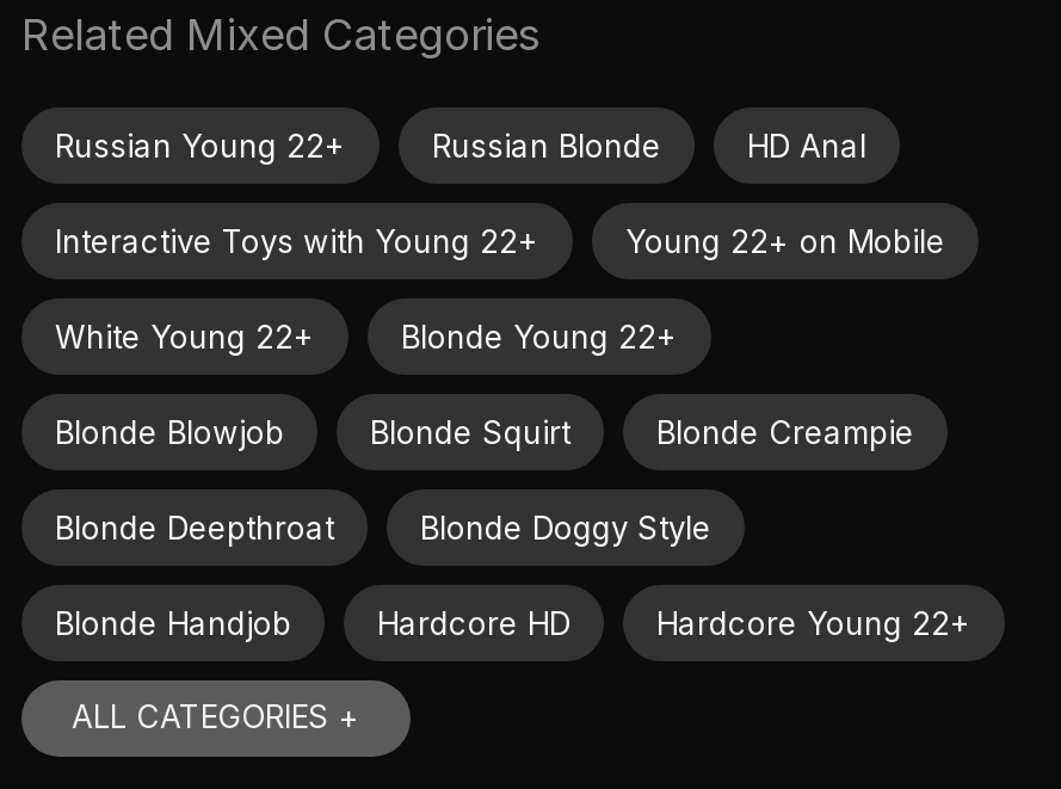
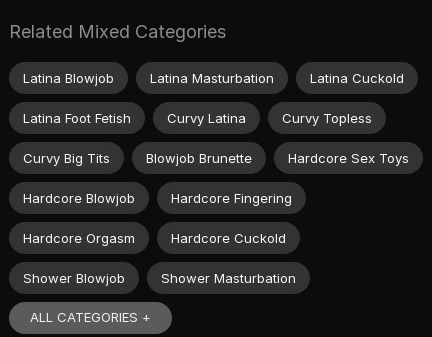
- Russian Young 22+
- Russian Blonde
- HD Anal
+ Latina Blowjob
+ Latina Masturbation
+ Latina Cuckold

- Interactive Toys with Young 22+
- Young 22+ on Mobile
+ Latina Foot Fetish
+ Curvy Latina
+ Curvy Topless

- White Young 22+
- Blonde Young 22+
+ Curvy Big Tits
+ Blowjob Brunette
+ Hardcore Sex Toys

- Blonde Blowjob
- Blonde Squirt
- Blonde Creampie
+ Hardcore Blowjob
+ Hardcore Fingering

- Blonde Deepthroat
- Blonde Doggy Style
+ Hardcore Orgasm
+ Hardcore Cuckold

- Blonde Handjob
- Hardcore HD
- Hardcore Young 22+
+ Shower Blowjob
+ Shower Masturbation
